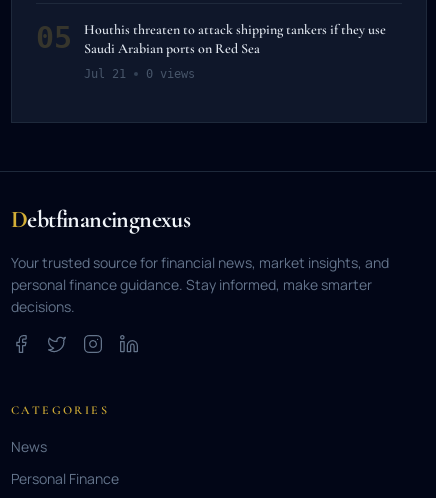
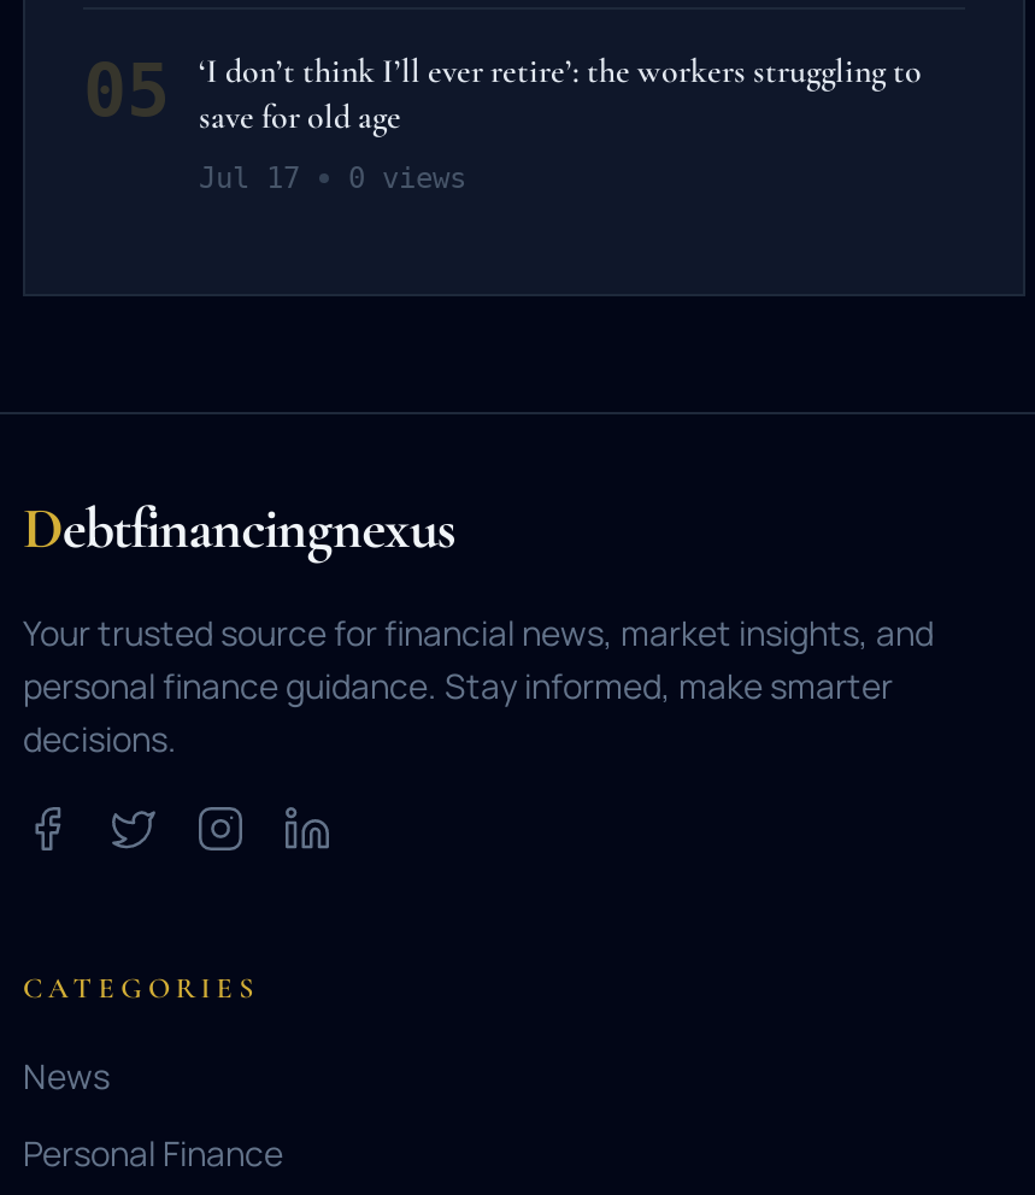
- Houthis threaten to attack shipping tankers if they use
- Saudi Arabian ports on Red Sea
+ ‘I don’t think I’ll ever retire’: the workers struggling to
+ save for old age

- Jul 21 0 views
+ Jul 17 0 views
